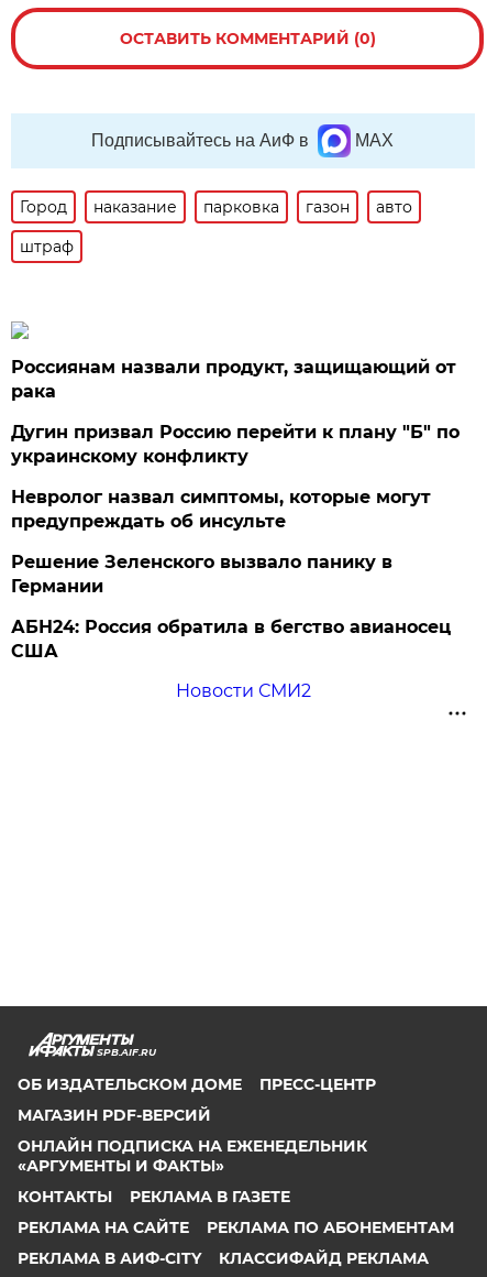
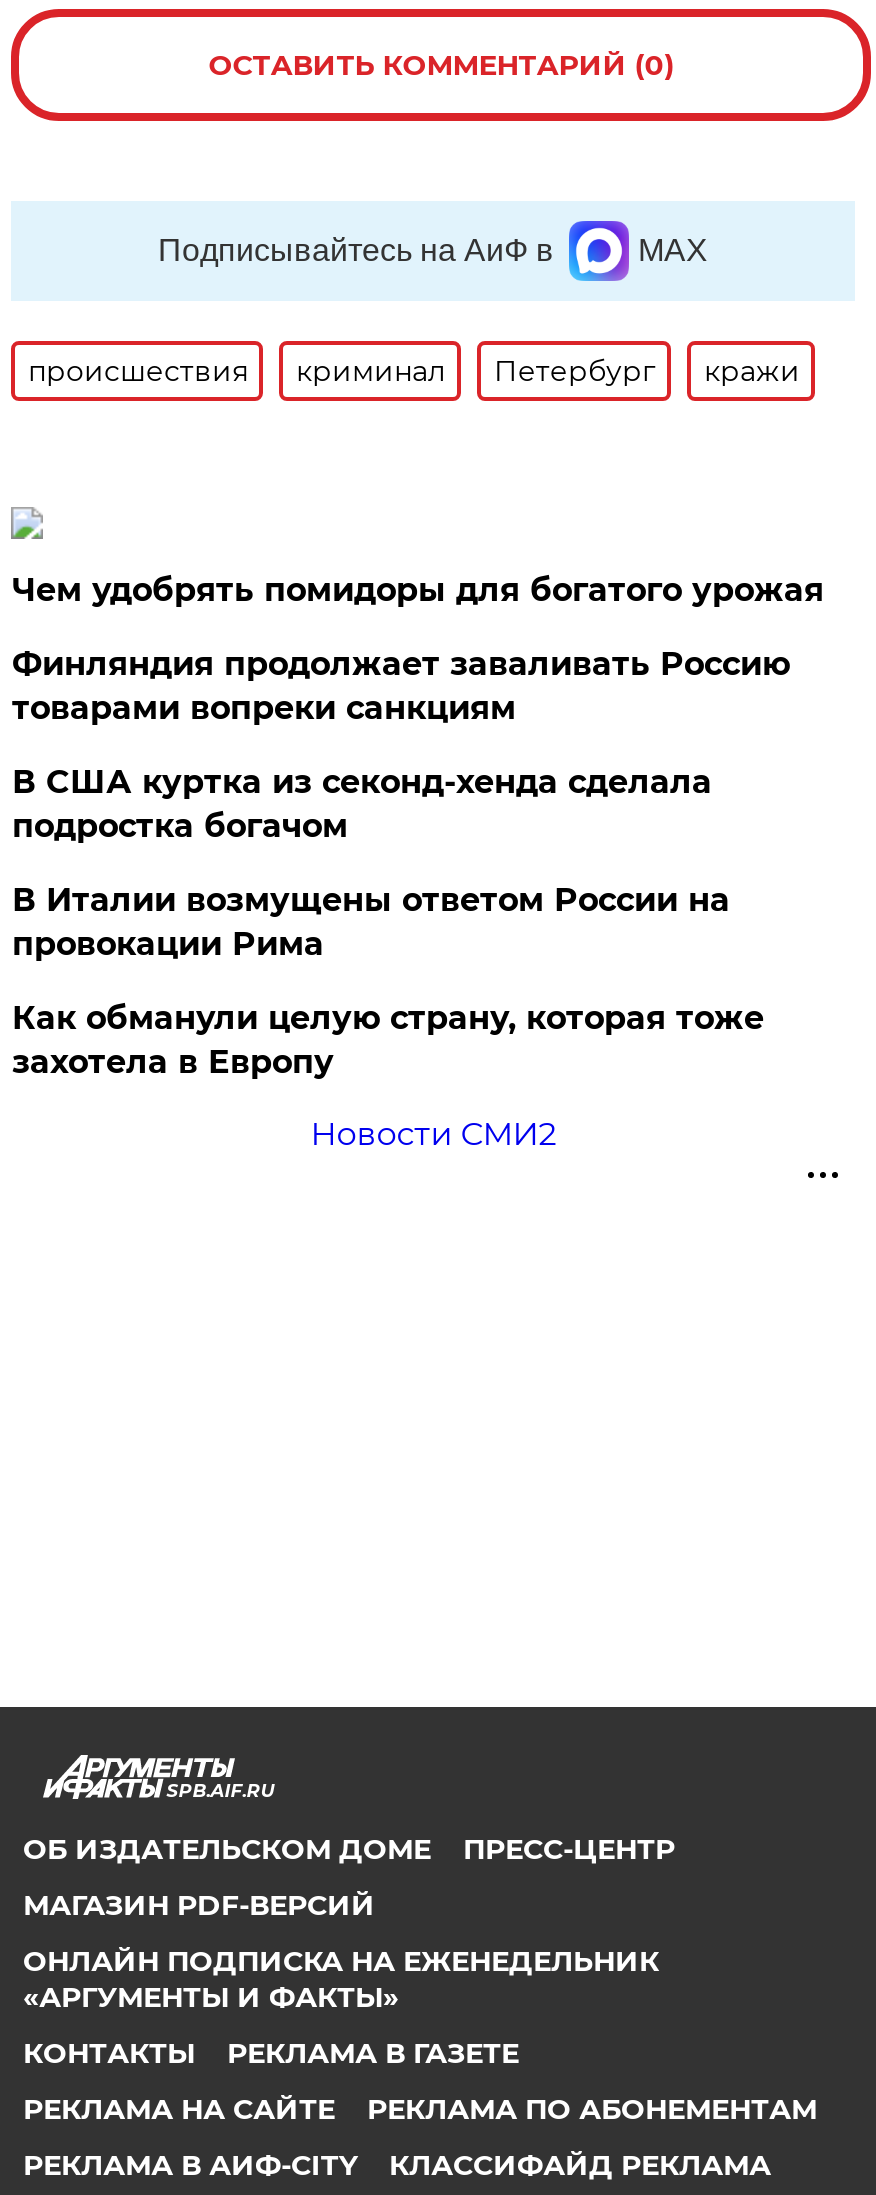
- Город
- наказание
- парковка
- газон
- авто
- штраф
+ происшествия
+ криминал
+ Петербург
+ кражи

- Россиянам назвали продукт, защищающий от
- рака
- Дугин призвал Россию перейти к плану "Б" по
- украинскому конфликту
- Невролог назвал симптомы, которые могут
- предупреждать об инсульте
- Решение Зеленского вызвало панику в
- Германии
- АБН24: Россия обратила в бегство авианосец
- США
+ Чем удобрять помидоры для богатого урожая
+ Финляндия продолжает заваливать Россию
+ товарами вопреки санкциям
+ В США куртка из секонд-хенда сделала
+ подростка богачом
+ В Италии возмущены ответом России на
+ провокации Рима
+ Как обманули целую страну, которая тоже
+ захотела в Европу
